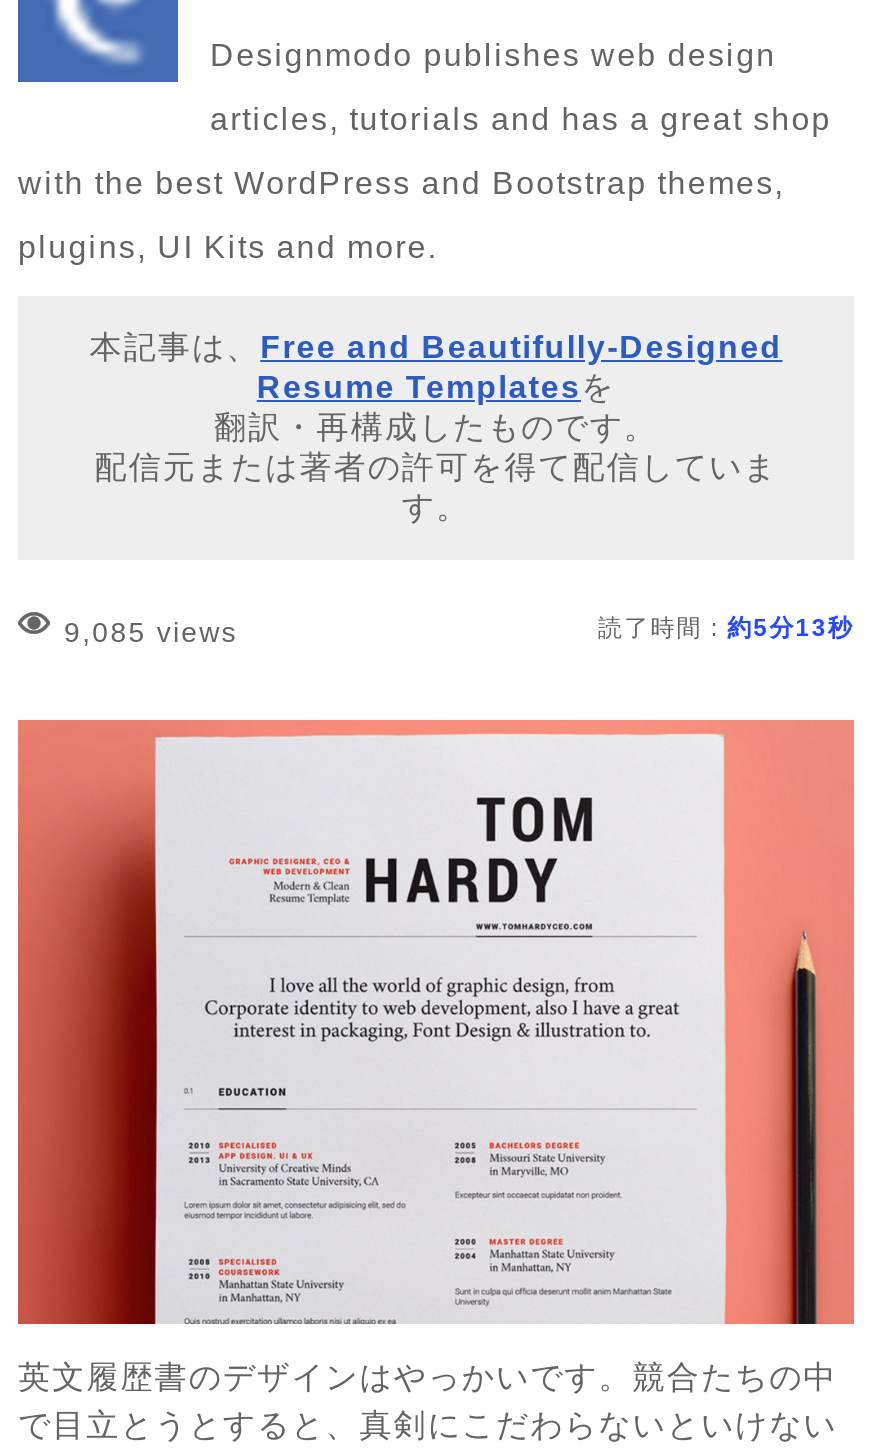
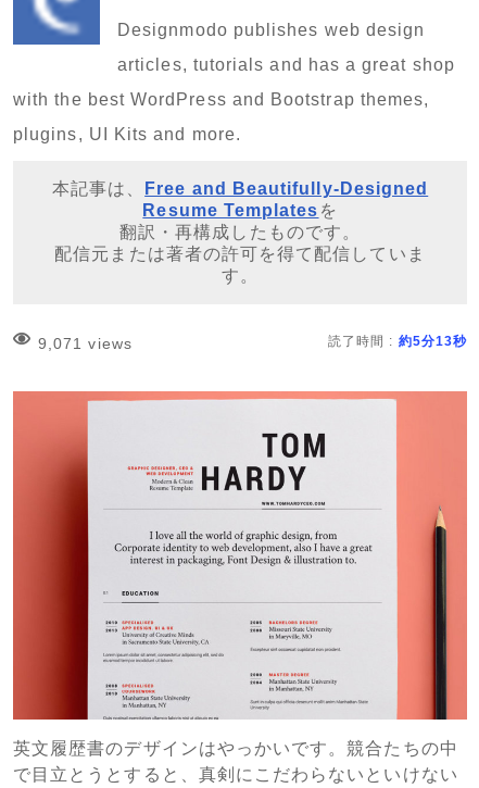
- 9,085 views
+ 9,071 views
